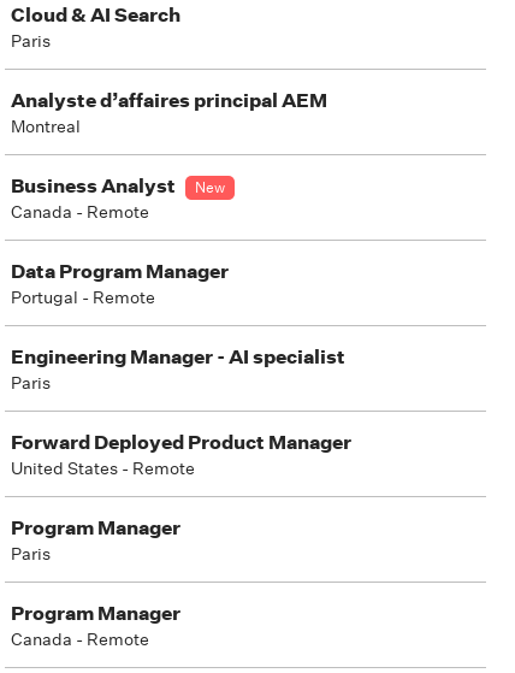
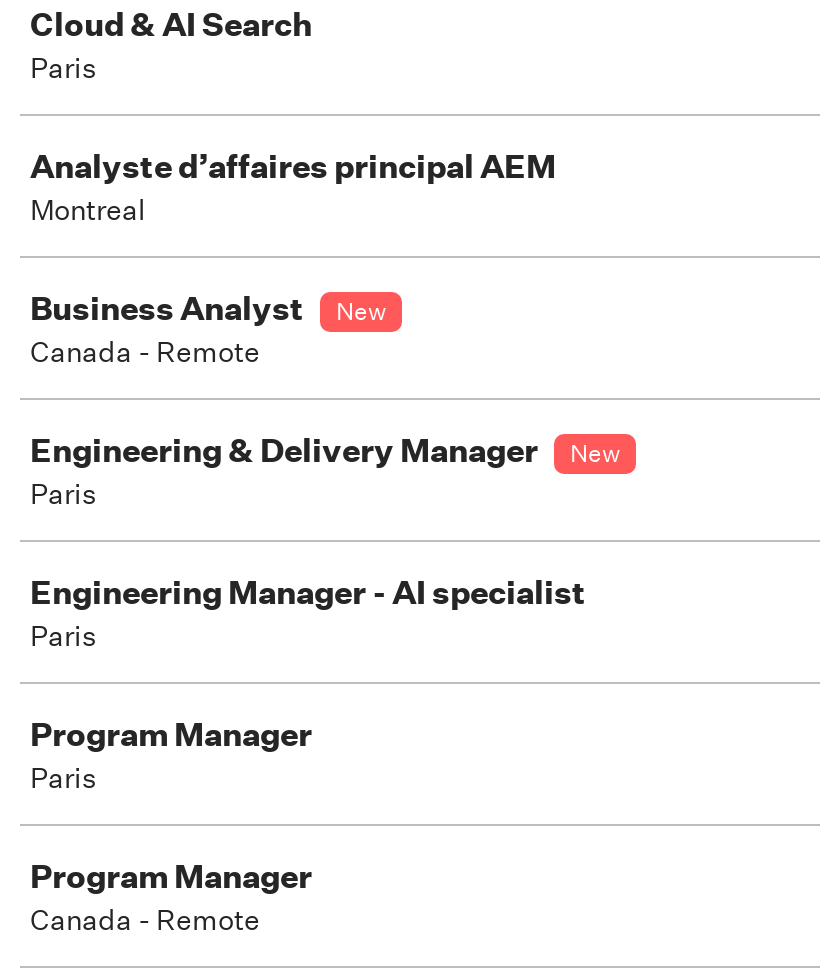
- Data Program Manager
- Portugal - Remote
+ Engineering & Delivery Manager
+ New
+ Paris

- Forward Deployed Product Manager
- United States - Remote
